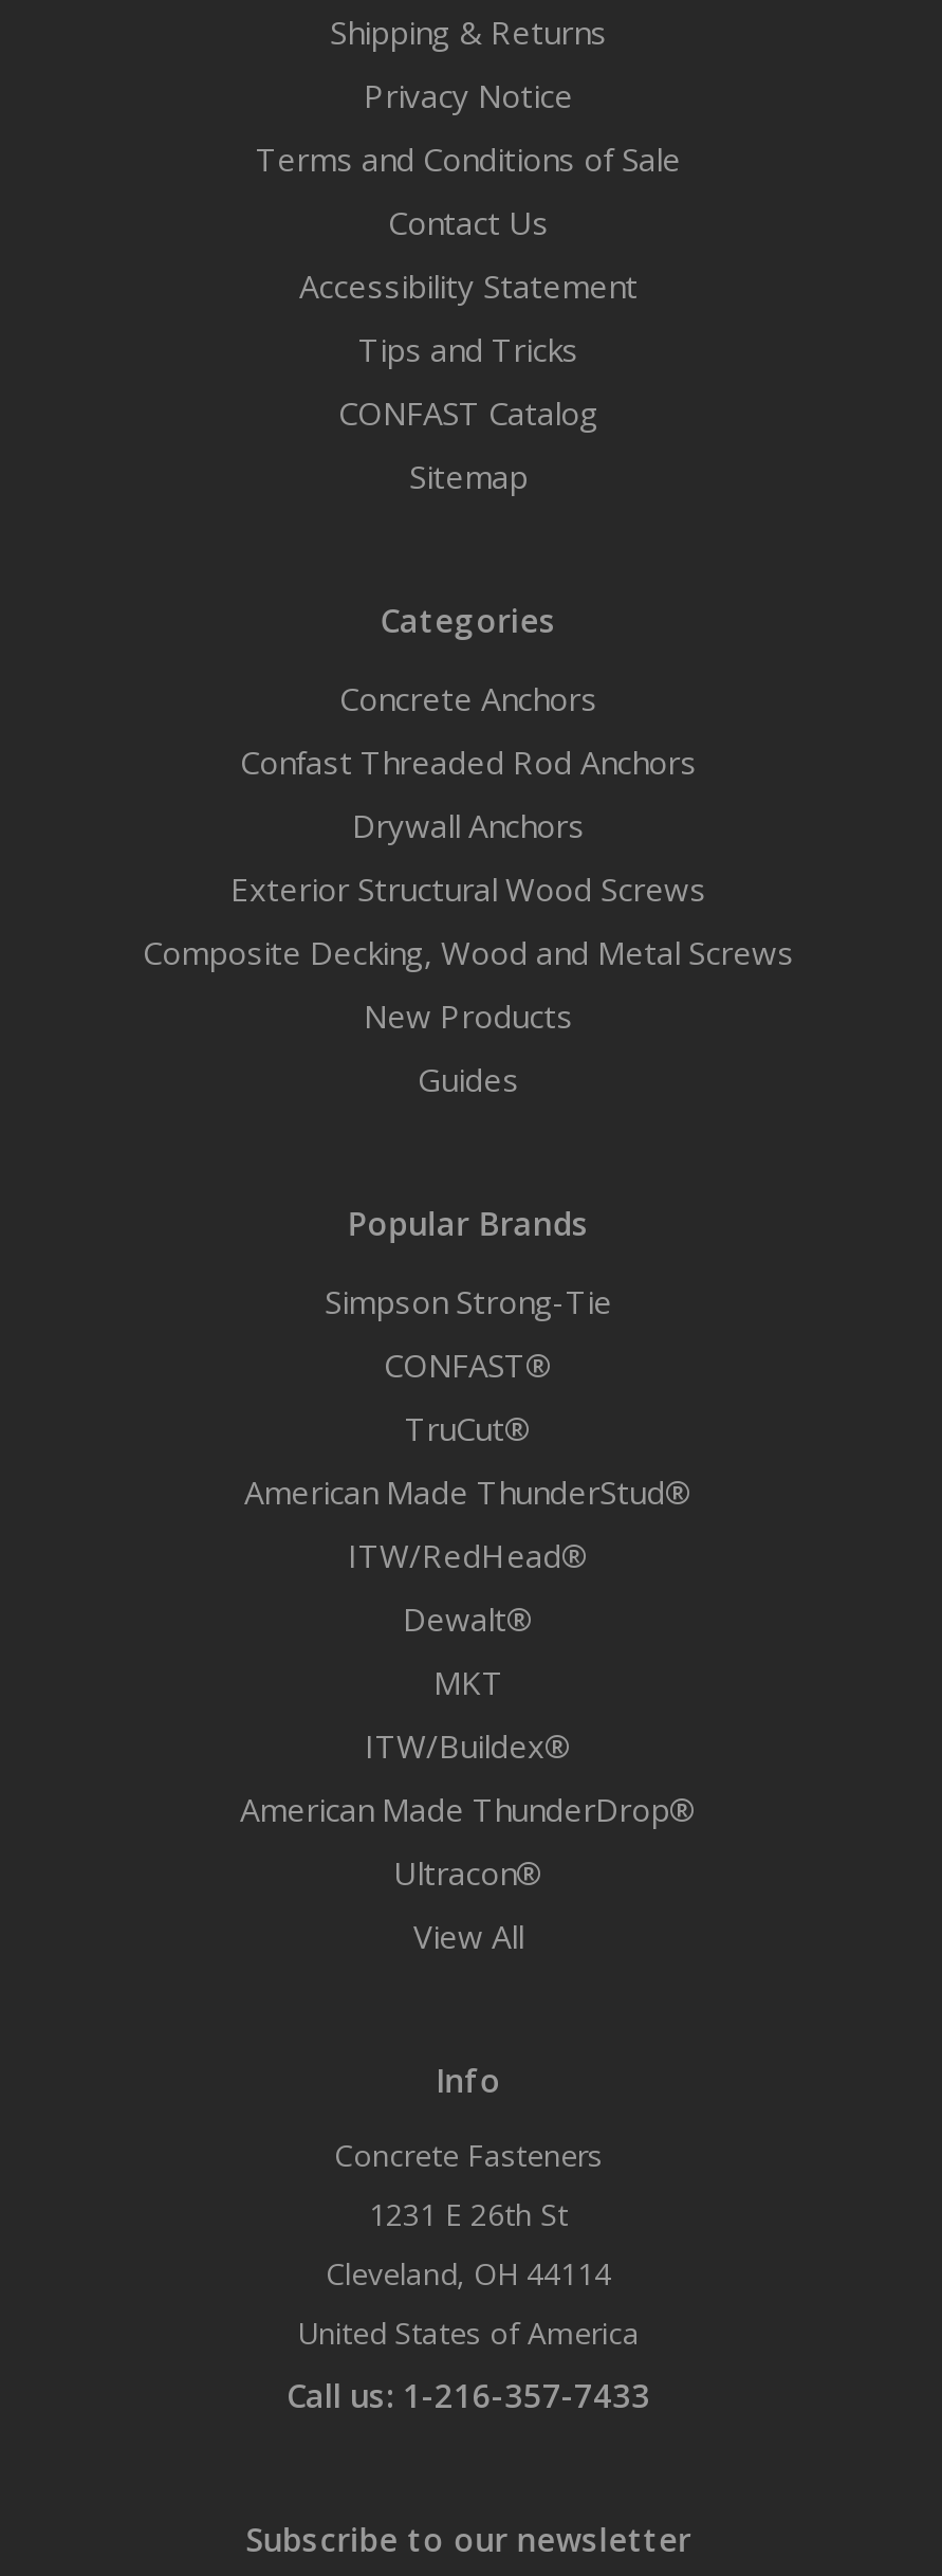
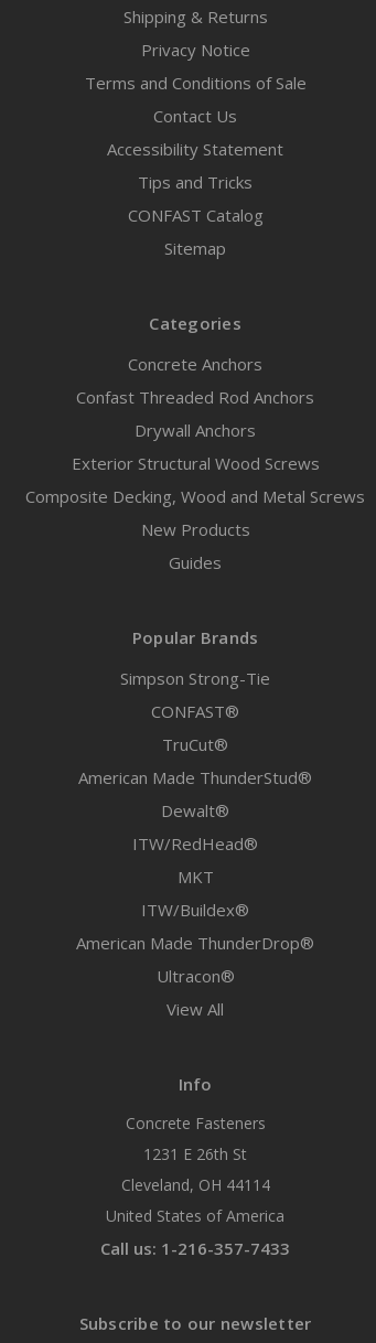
moved down: ITW/RedHead®

moved up: Dewalt®
